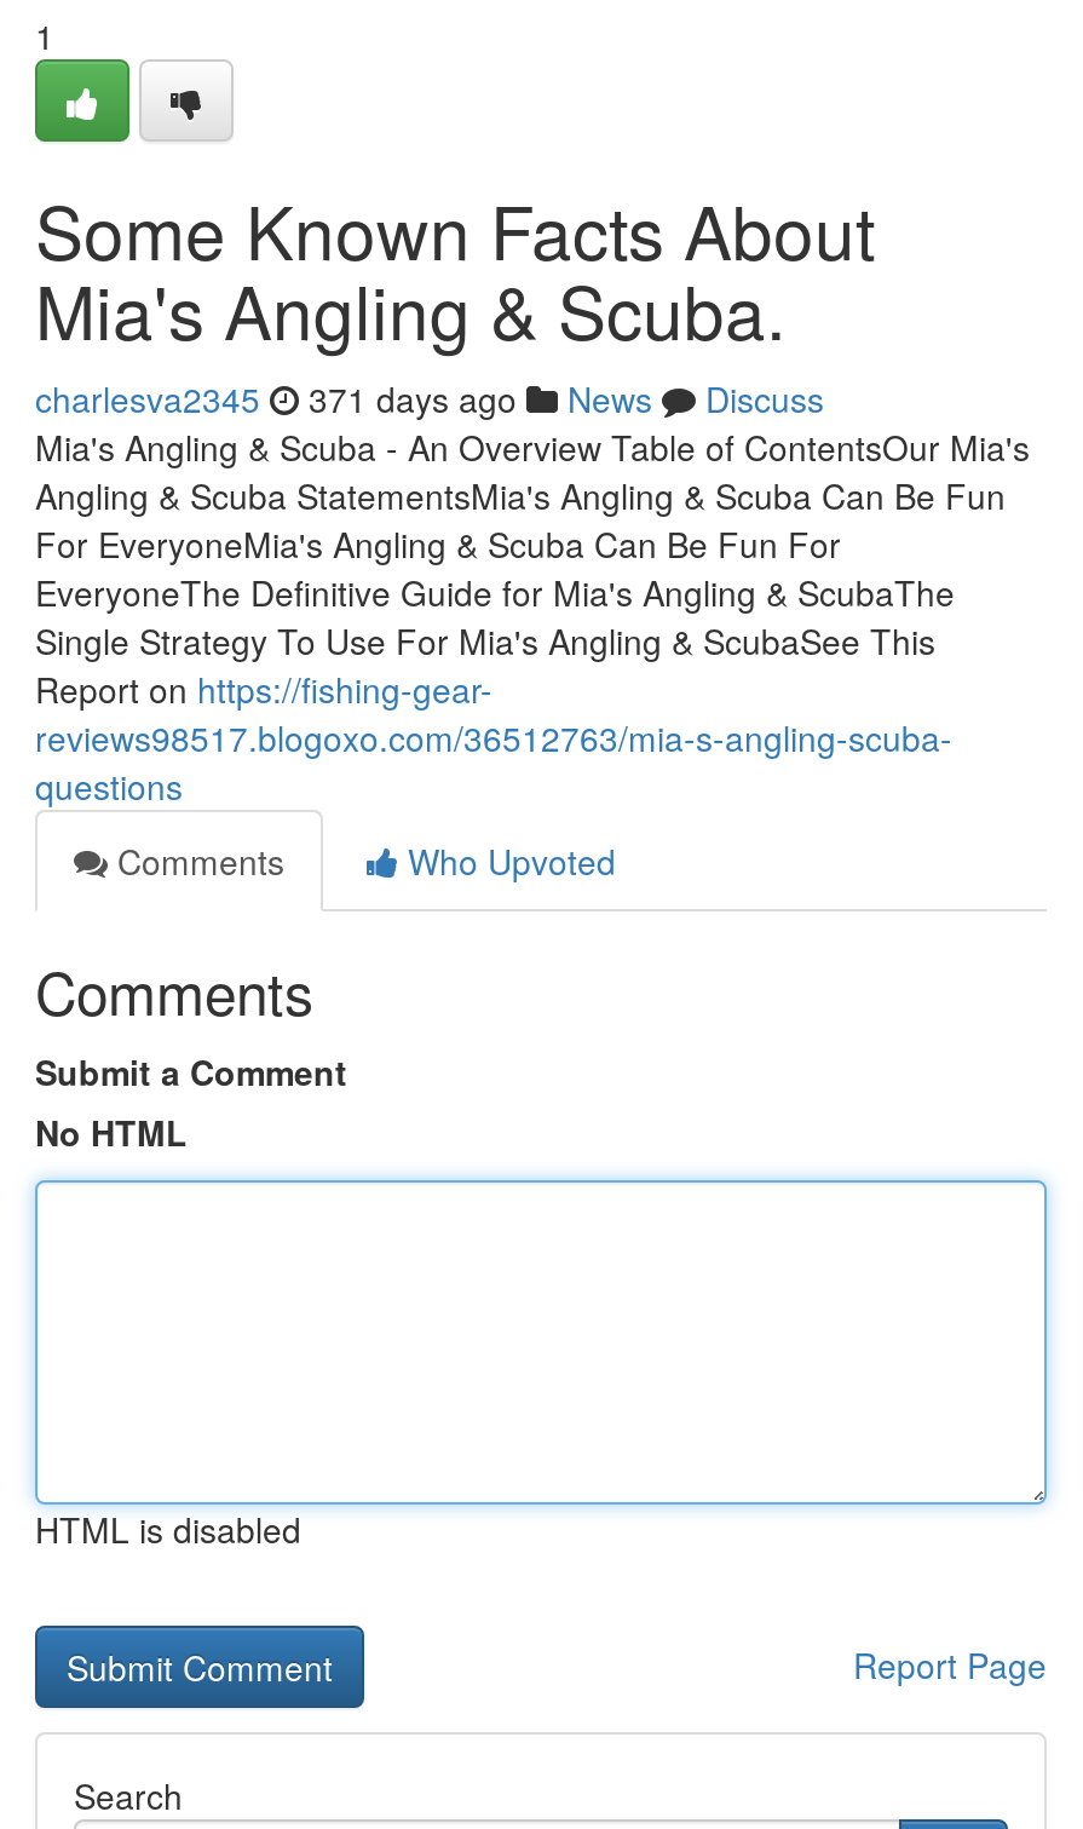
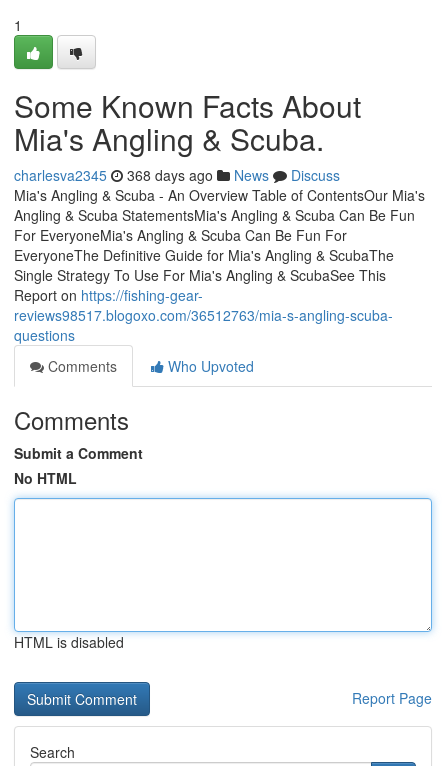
- charlesva2345 371 days ago News Discuss
+ charlesva2345 368 days ago News Discuss
